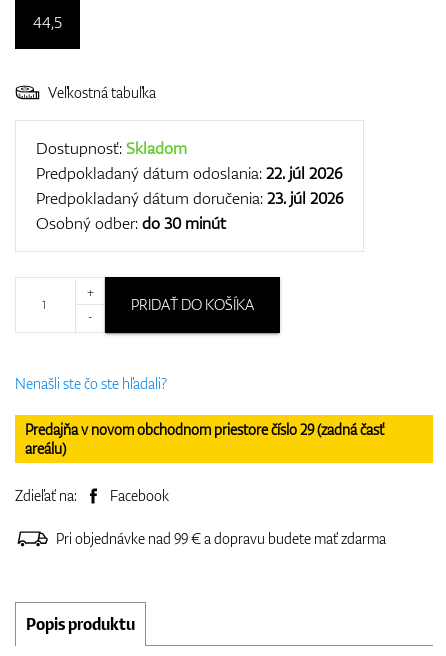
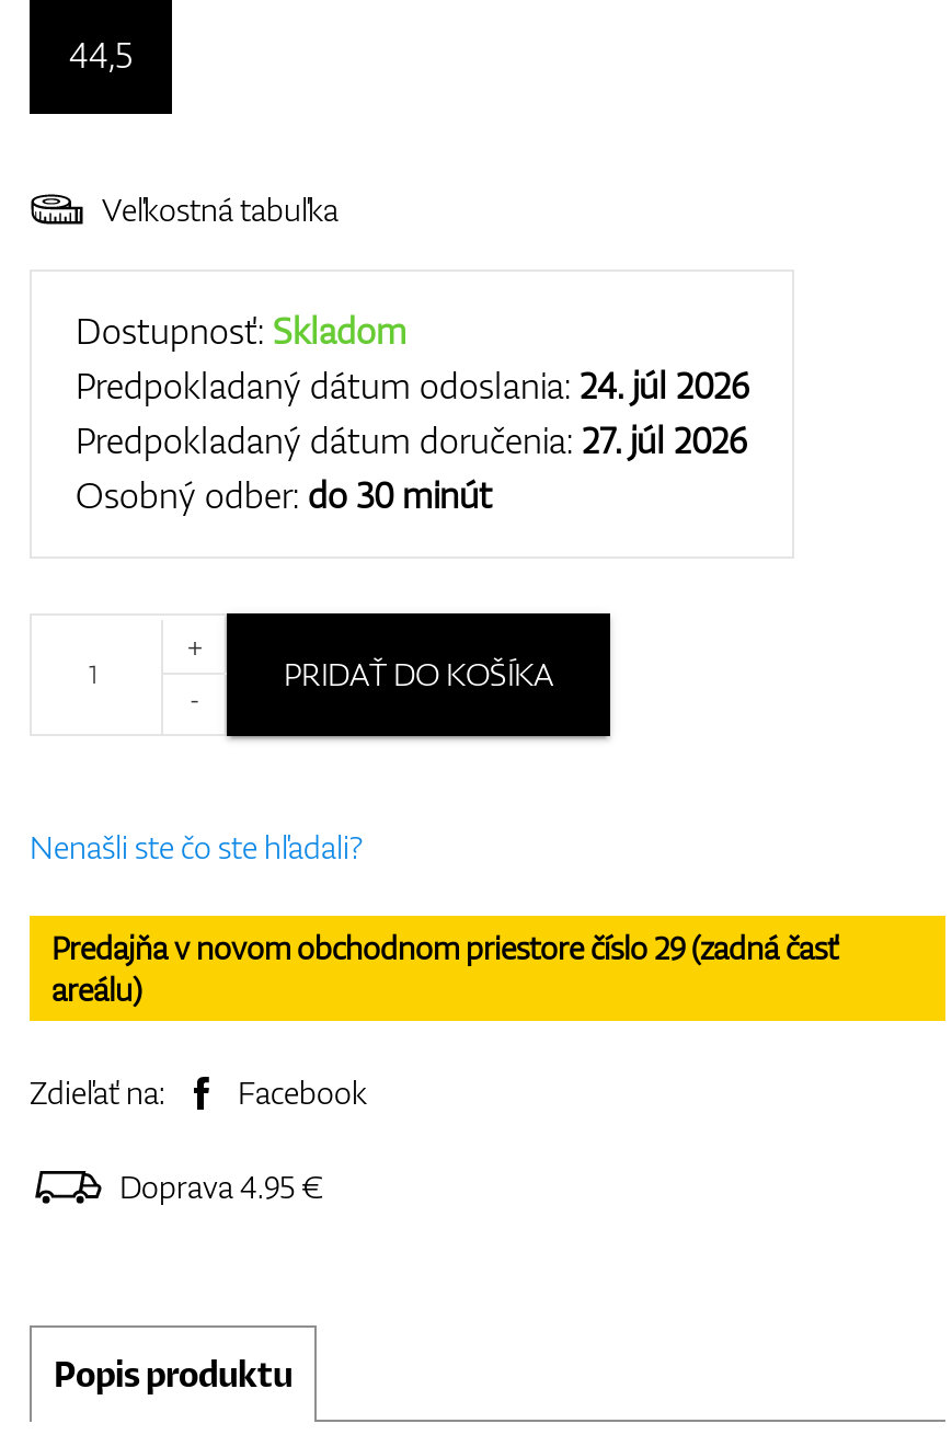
- Predpokladaný dátum odoslania: 22. júl 2026
+ Predpokladaný dátum odoslania: 24. júl 2026

- Predpokladaný dátum doručenia: 23. júl 2026
+ Predpokladaný dátum doručenia: 27. júl 2026

- Pri objednávke nad 99 € a dopravu budete mať zdarma
+ Doprava 4.95 €
